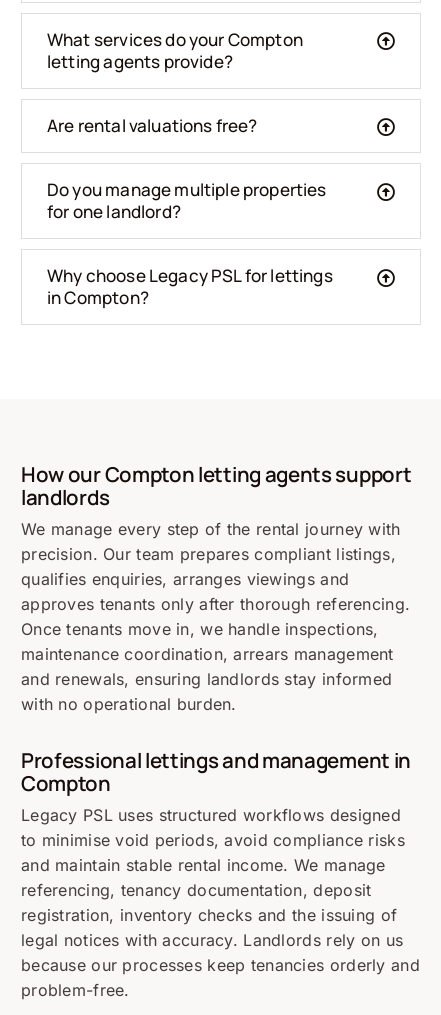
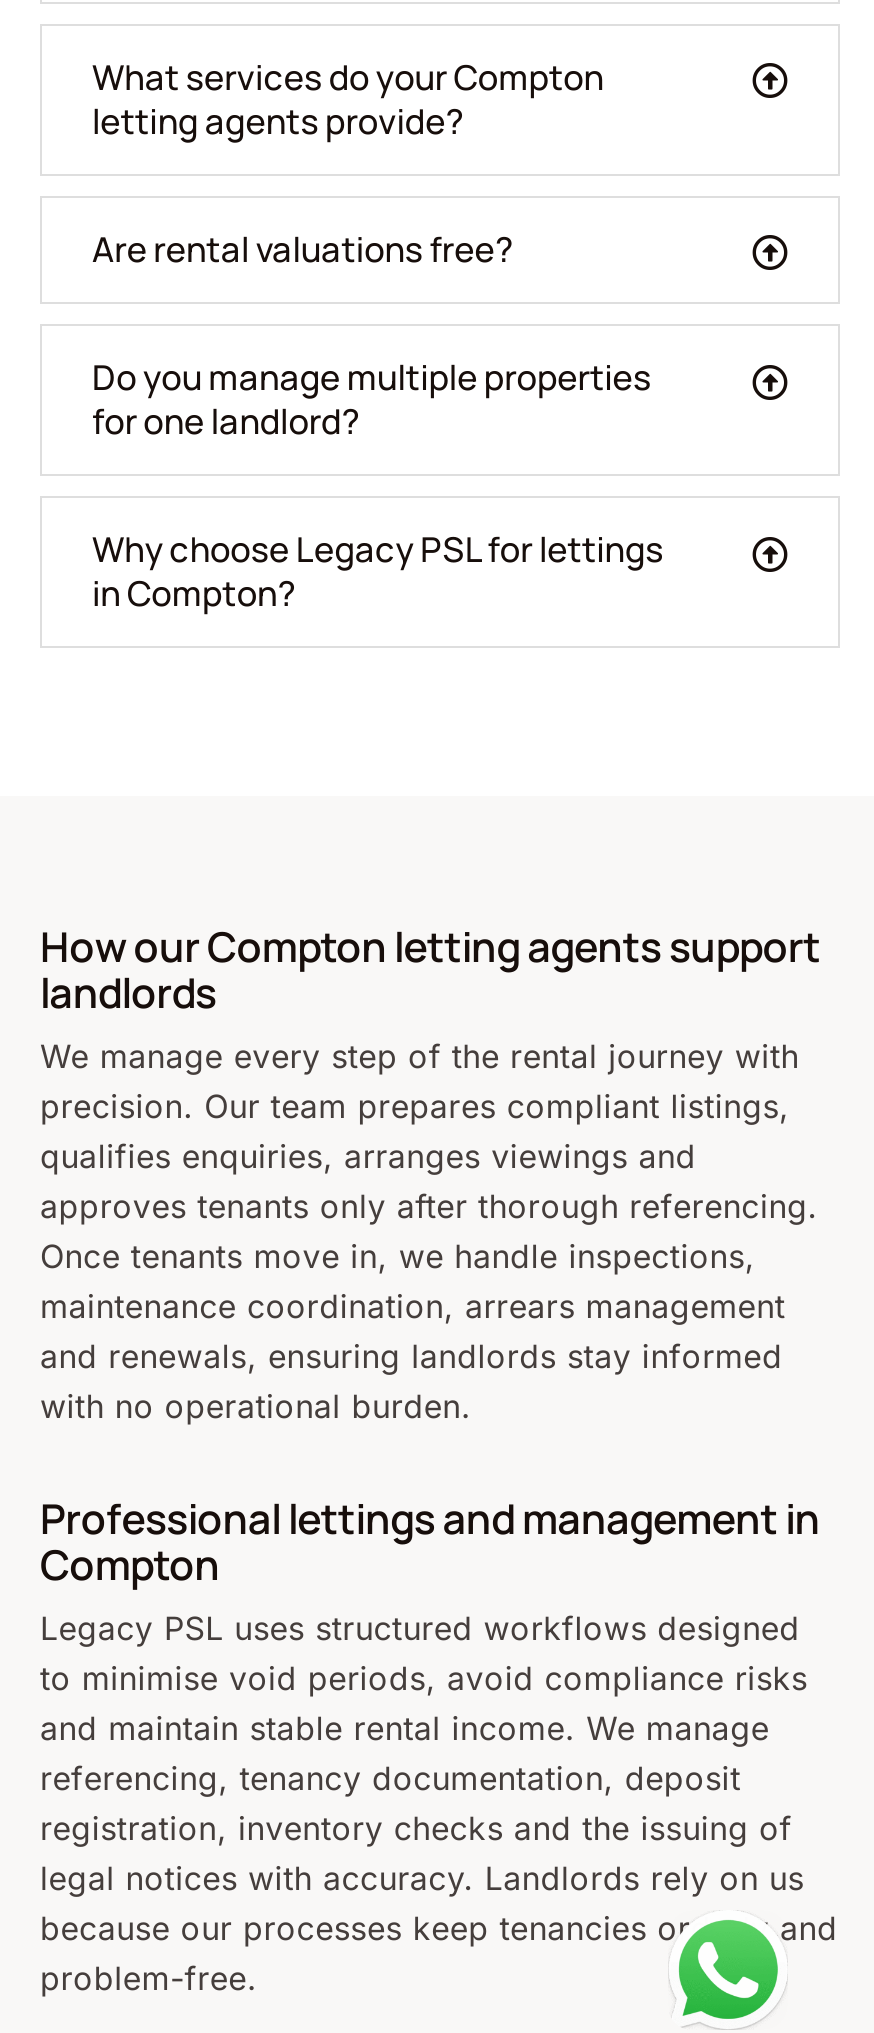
+ [image]
